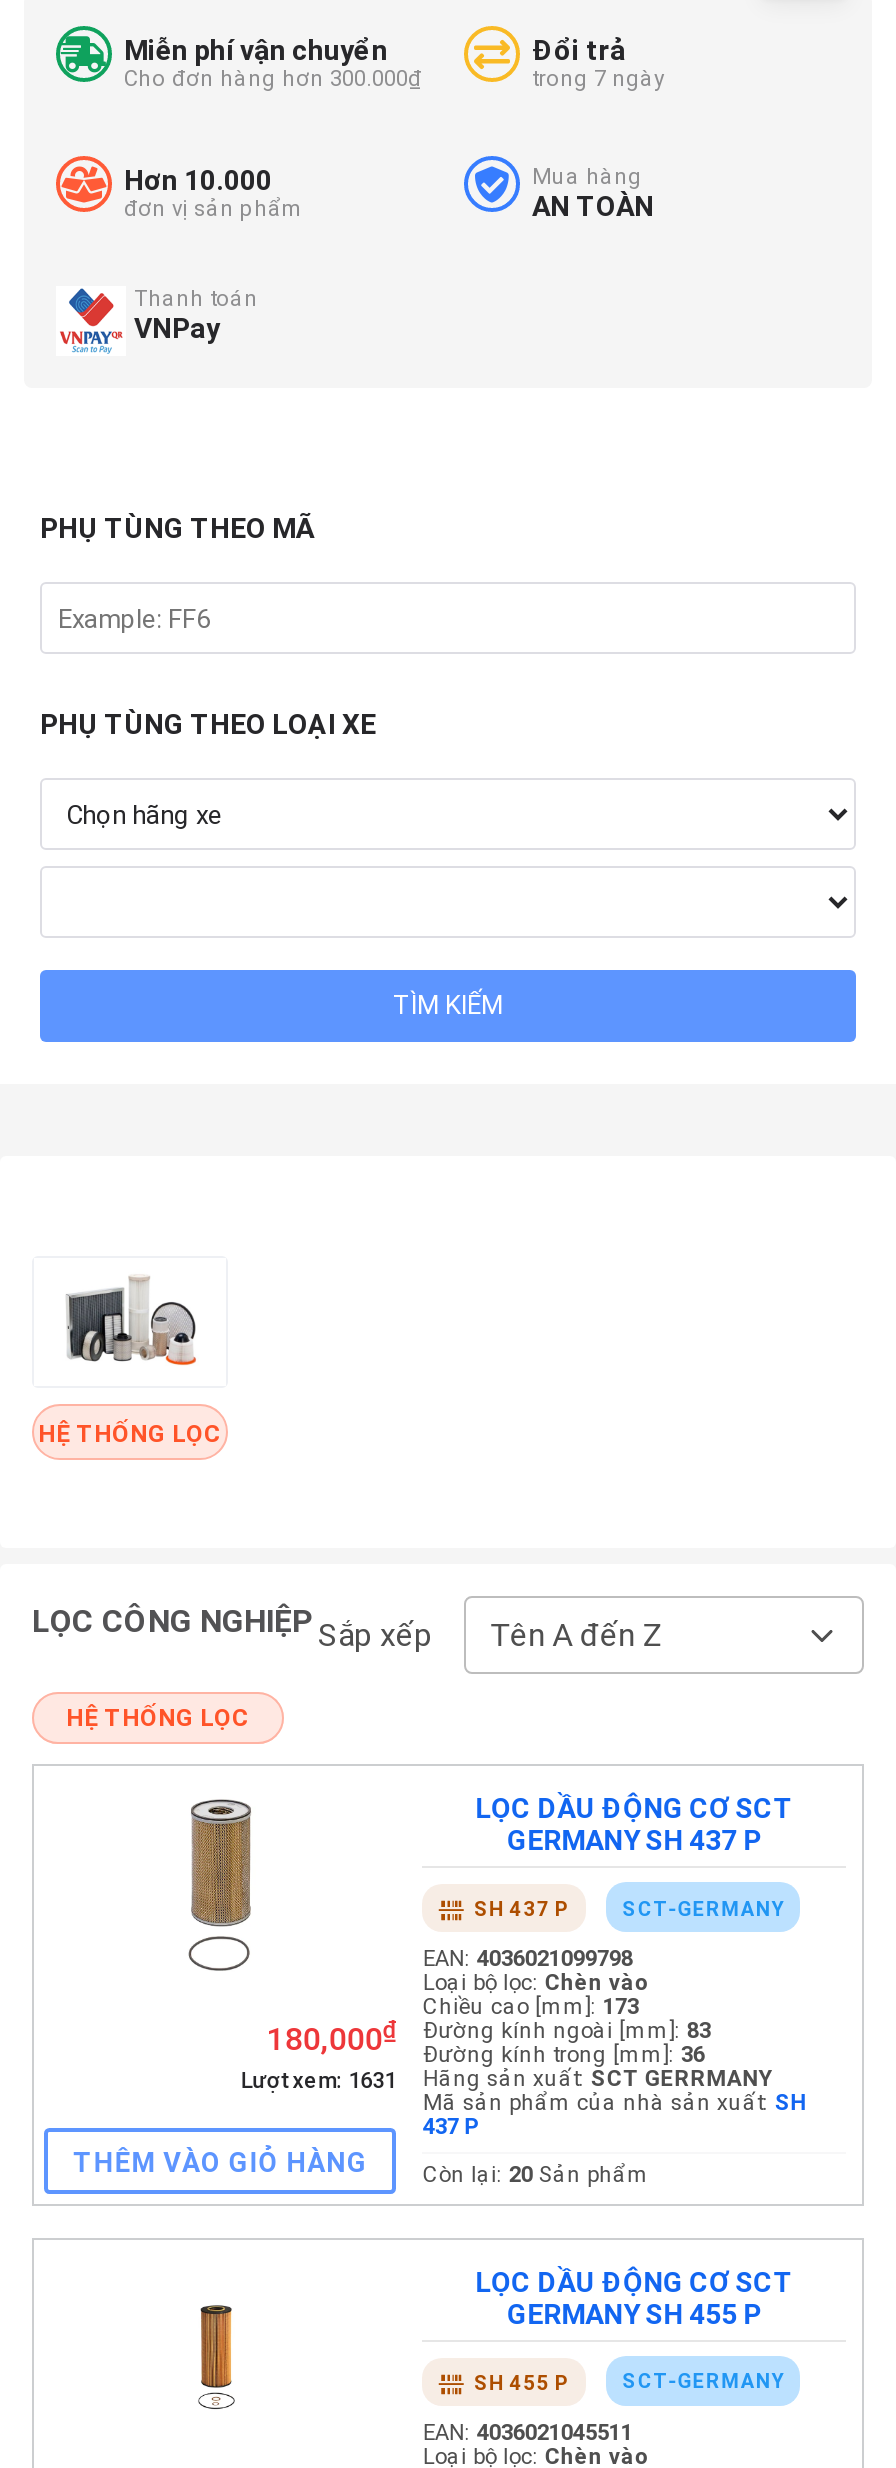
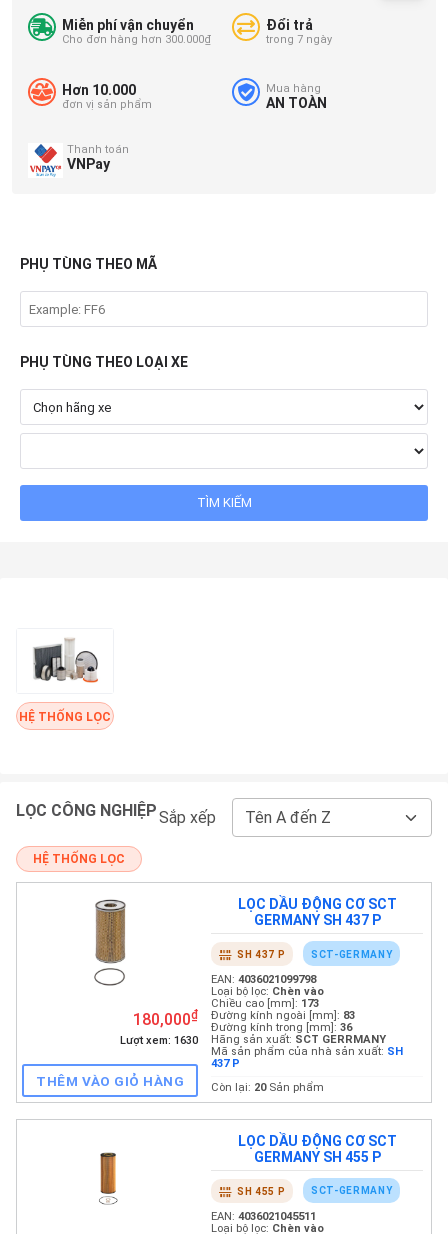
- Lượt xem: 1631
+ Lượt xem: 1630
